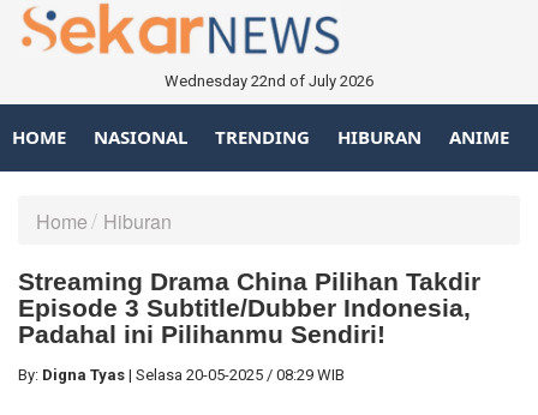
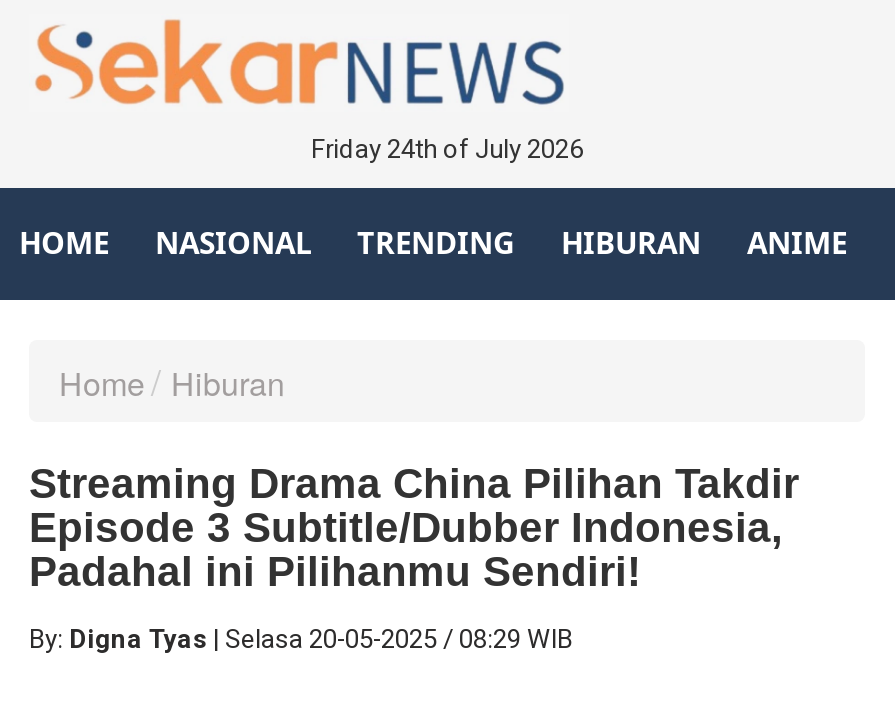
- Wednesday 22nd of July 2026
+ Friday 24th of July 2026
